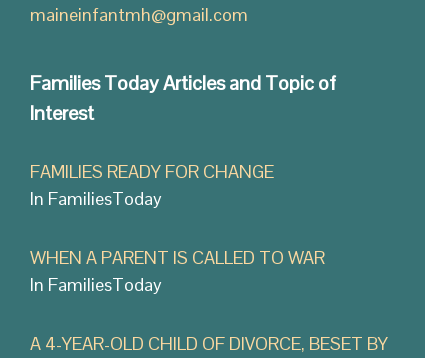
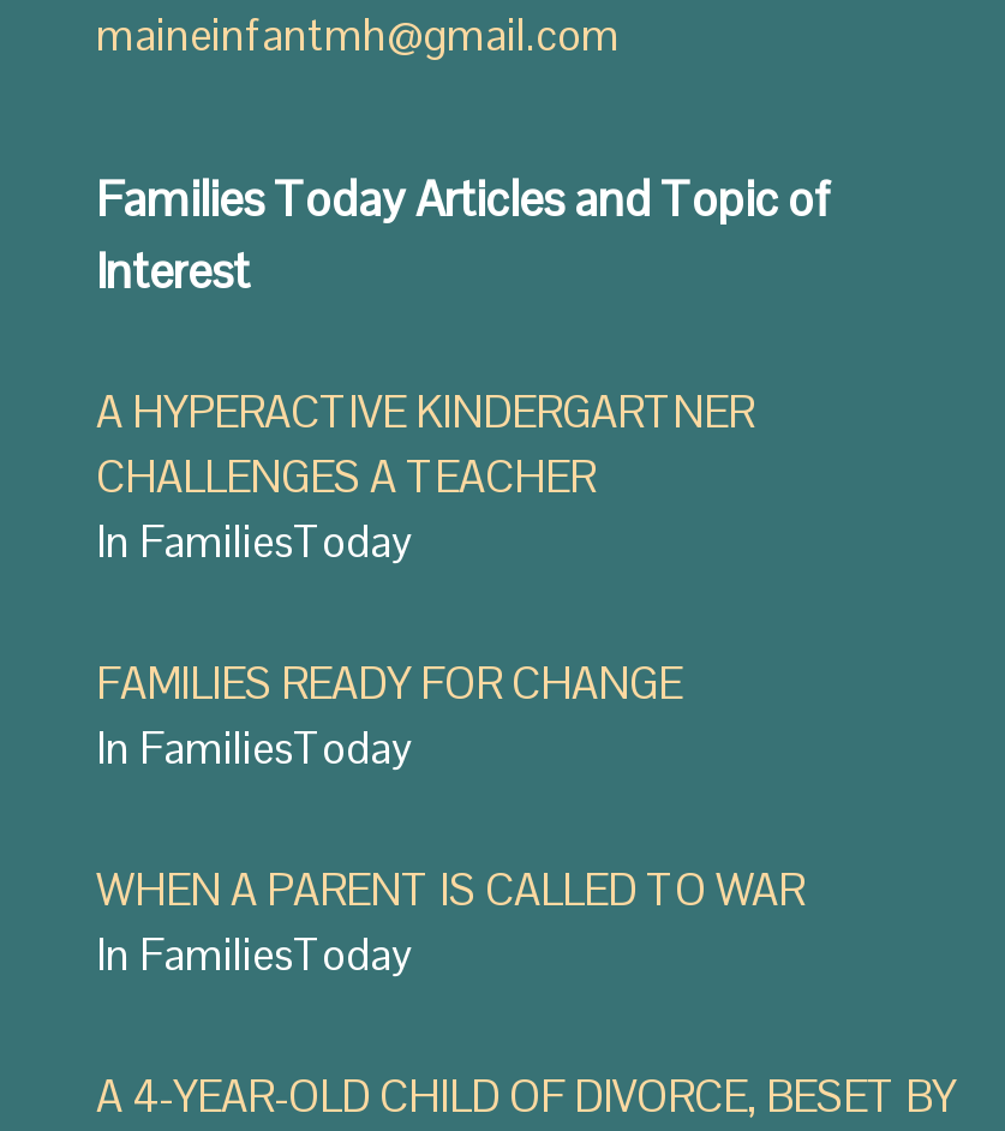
+ A HYPERACTIVE KINDERGARTNER
+ CHALLENGES A TEACHER
+ In FamiliesToday
